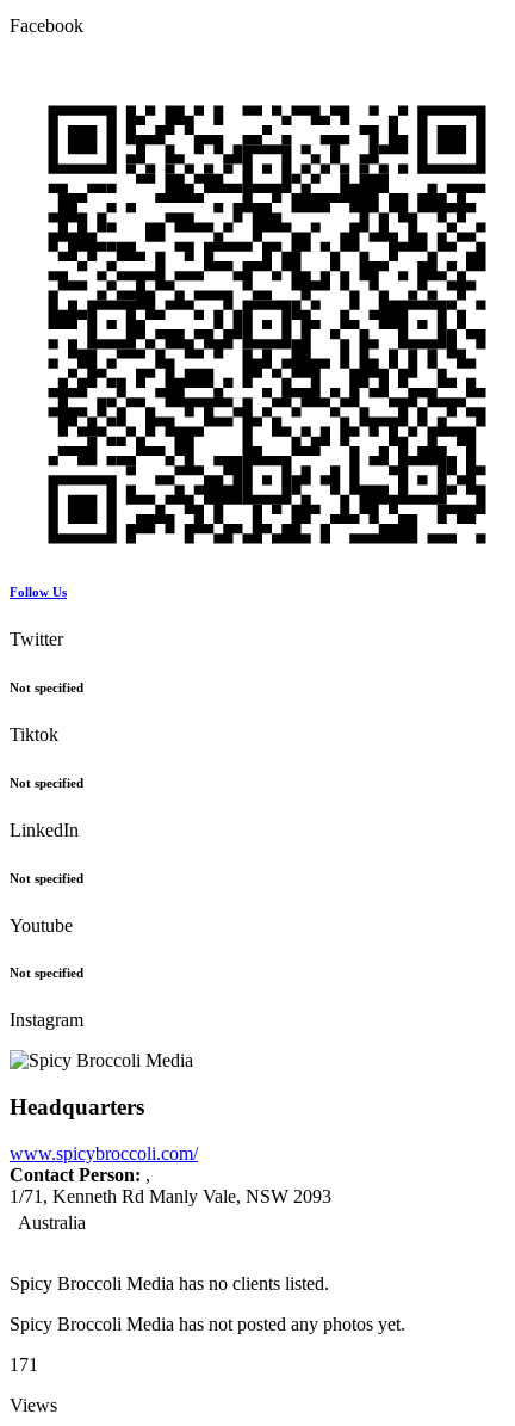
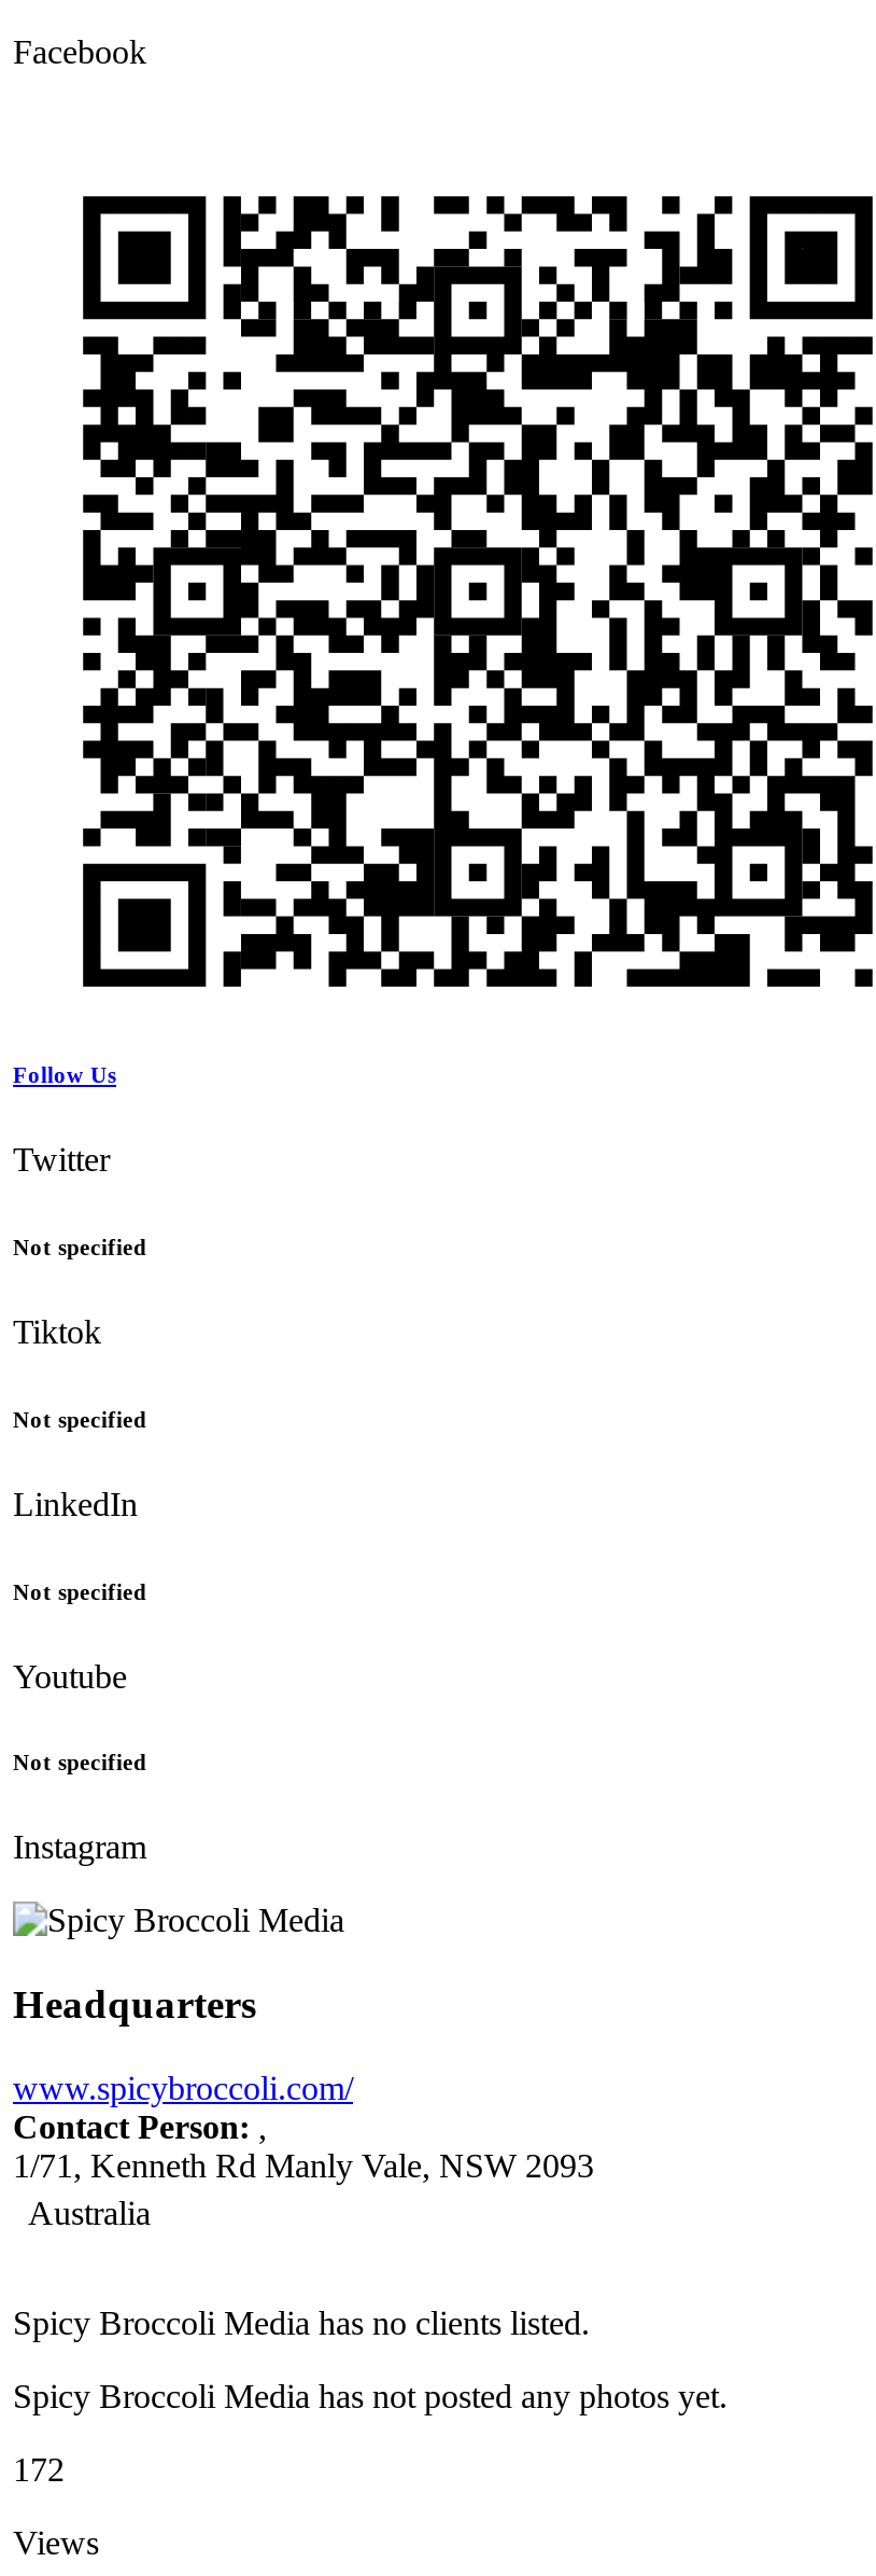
- 171
+ 172
